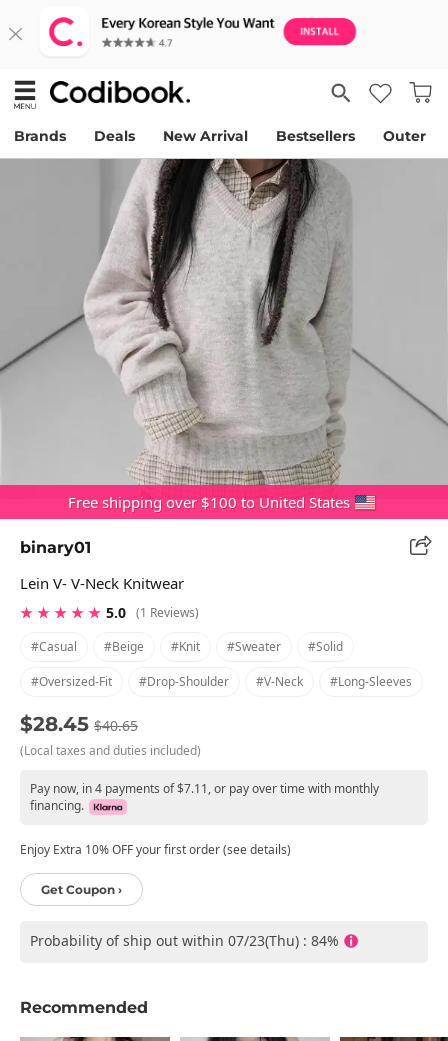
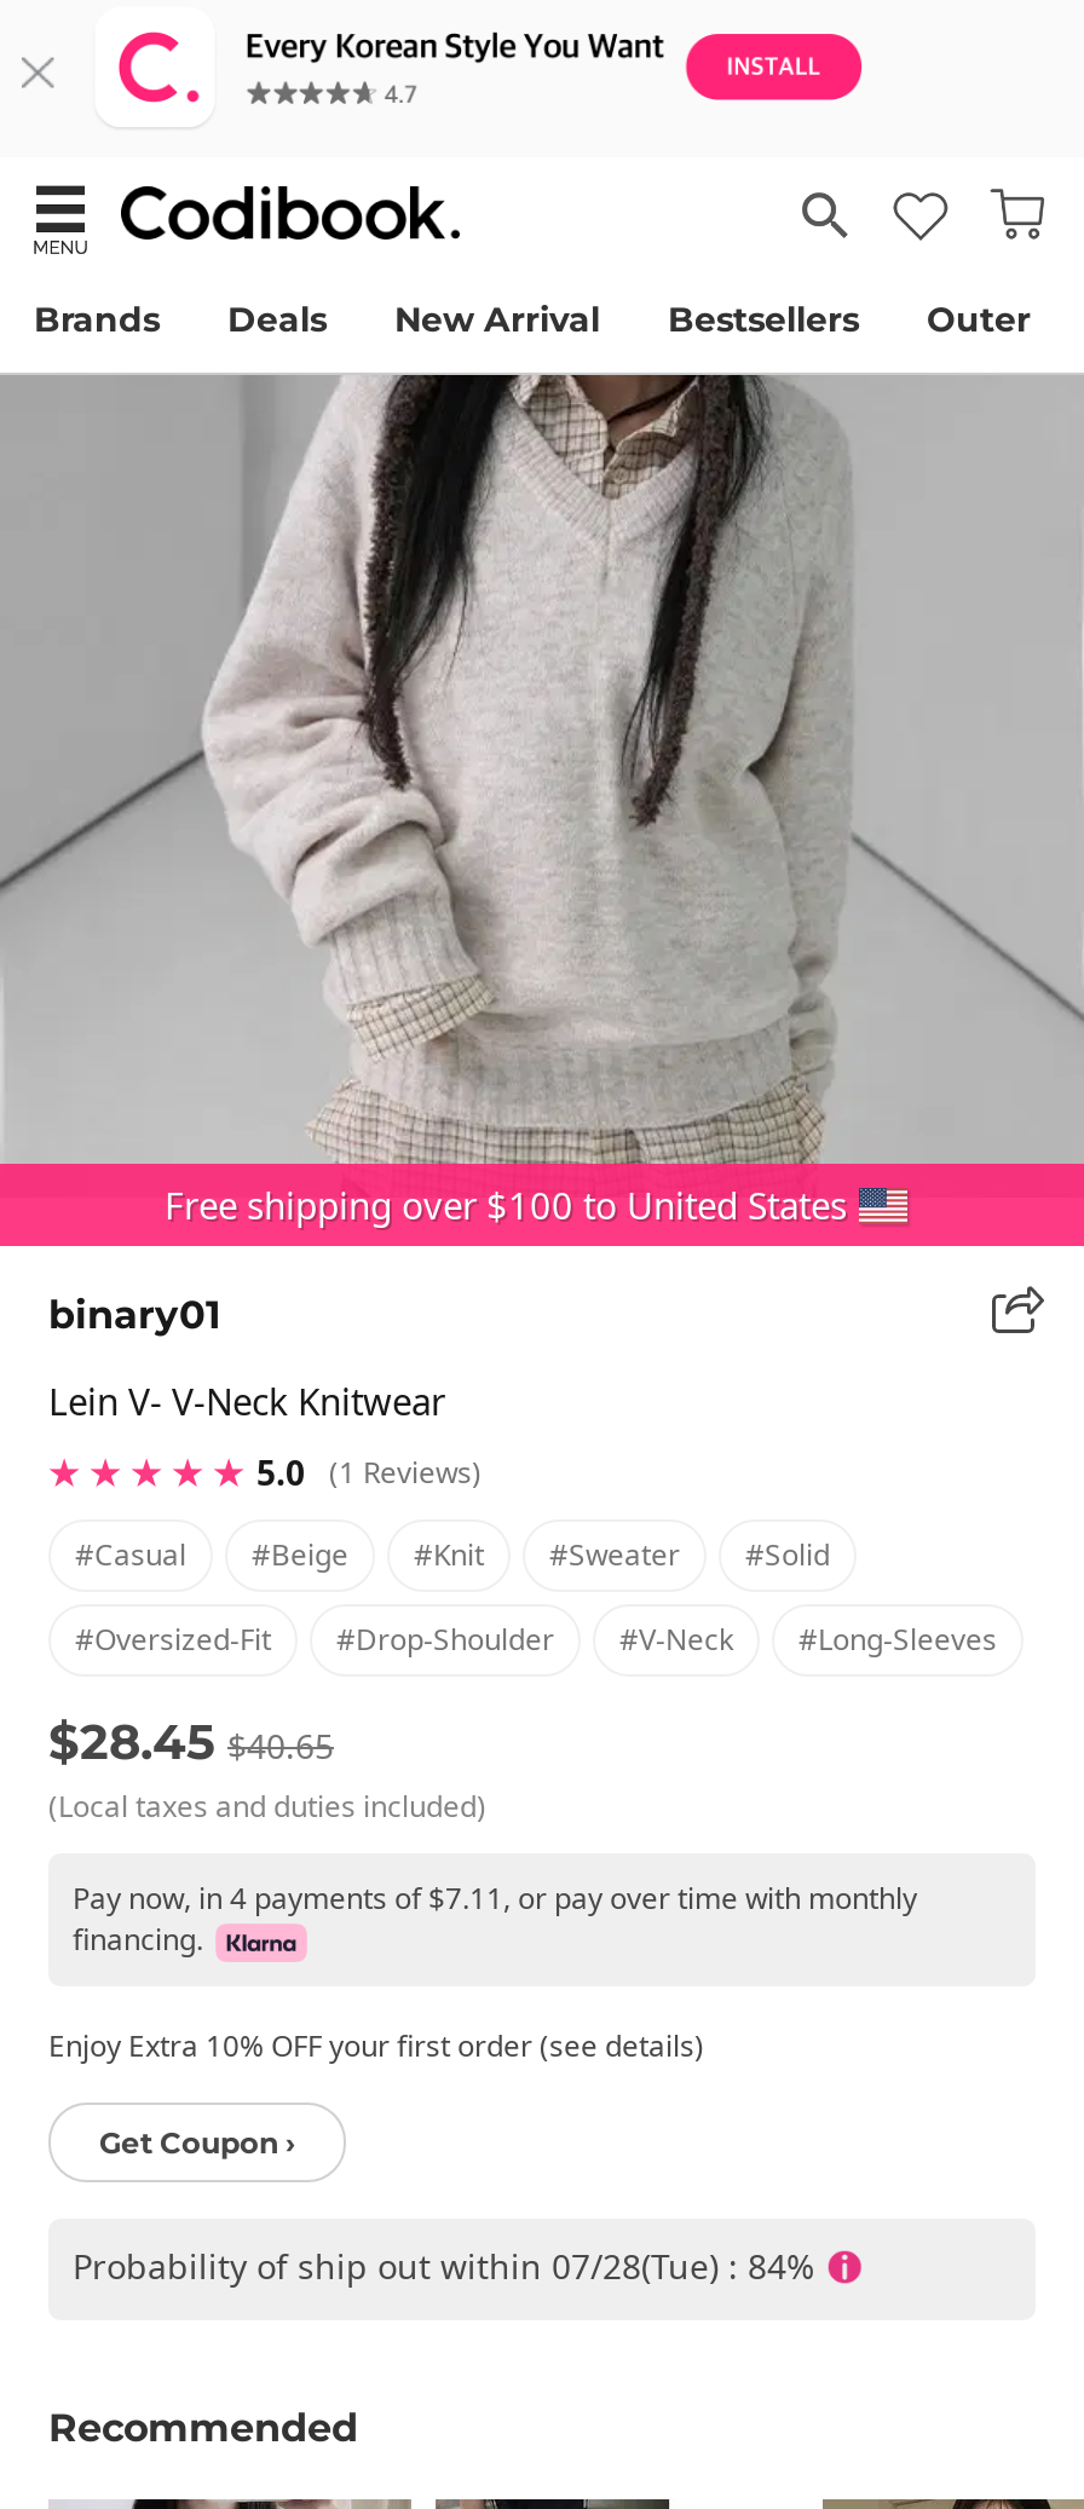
- Probability of ship out within 07/23(Thu) : 84%
+ Probability of ship out within 07/28(Tue) : 84%
